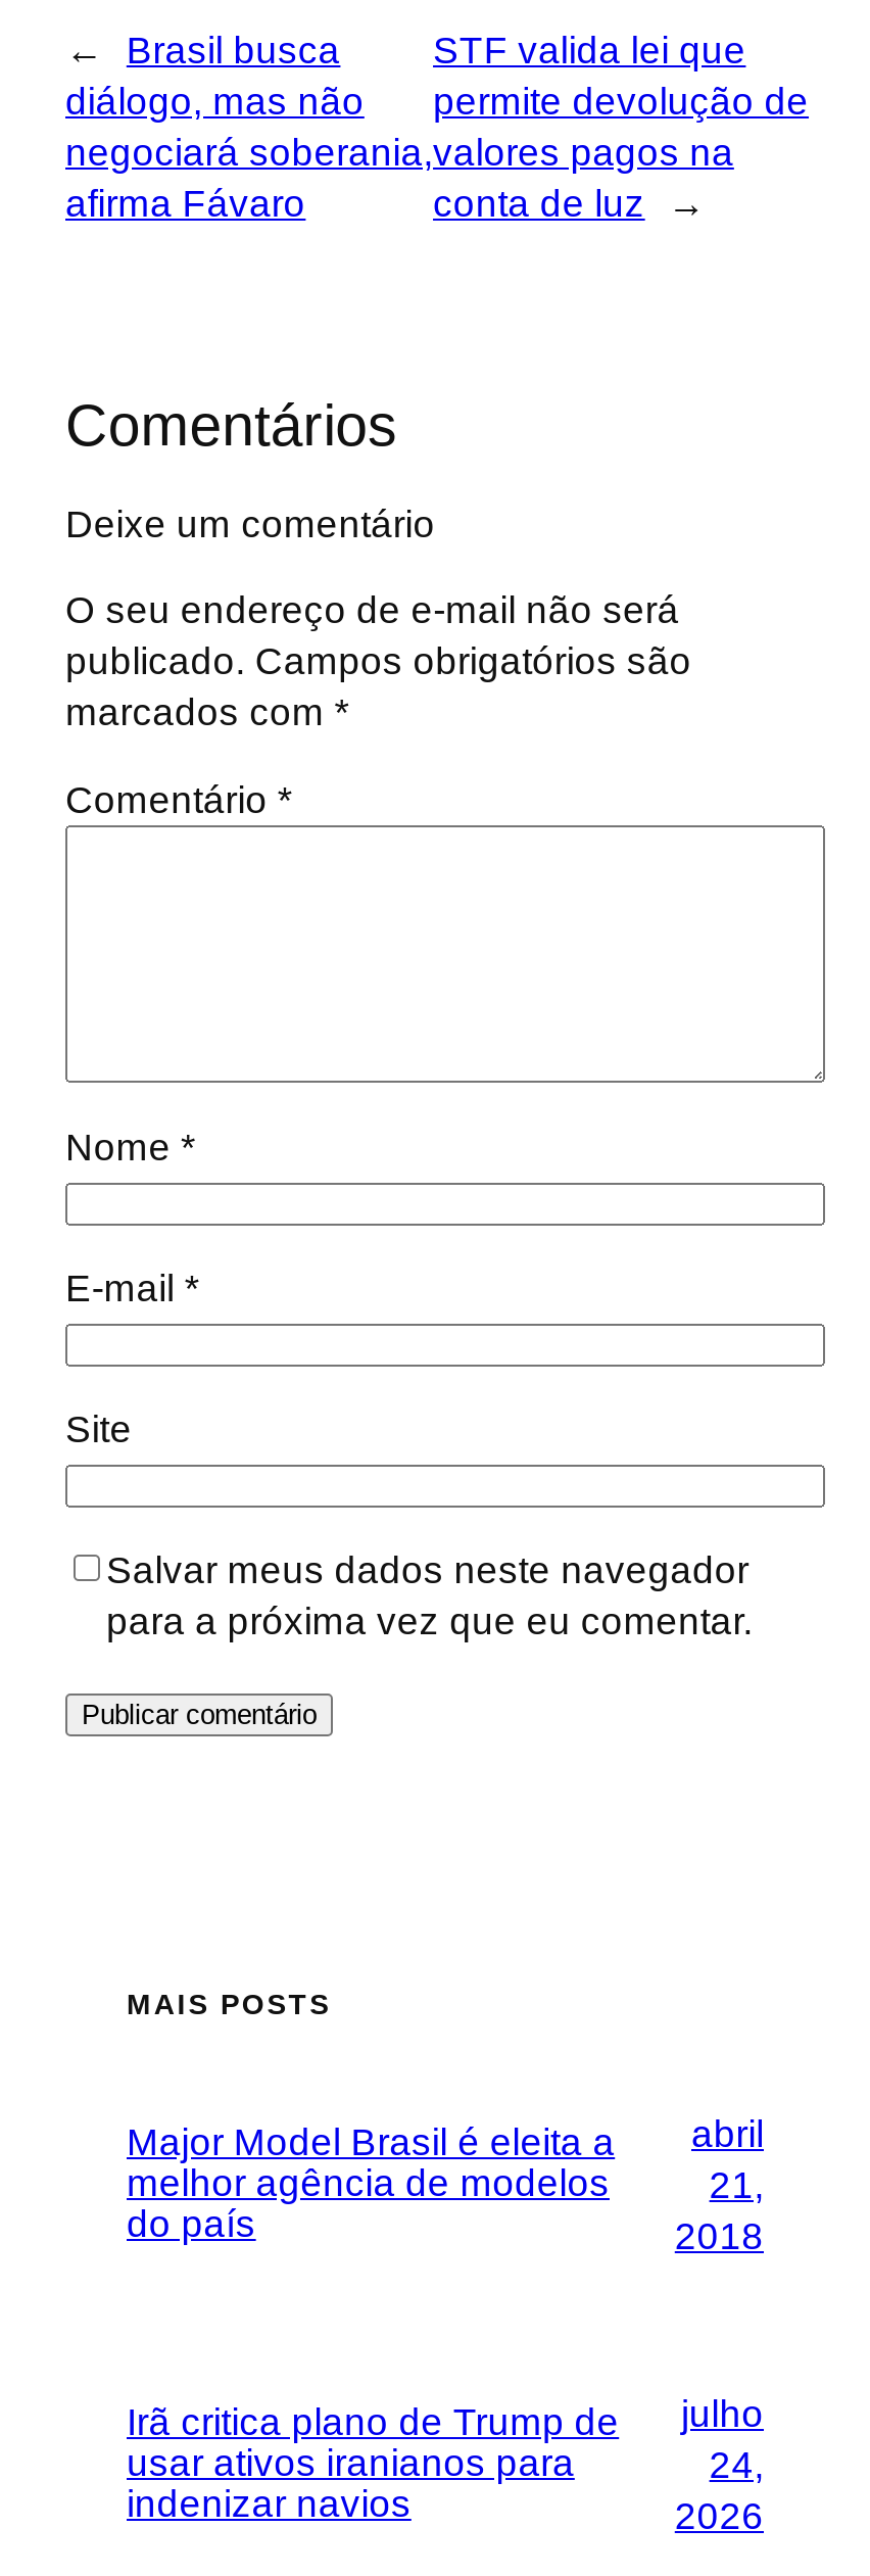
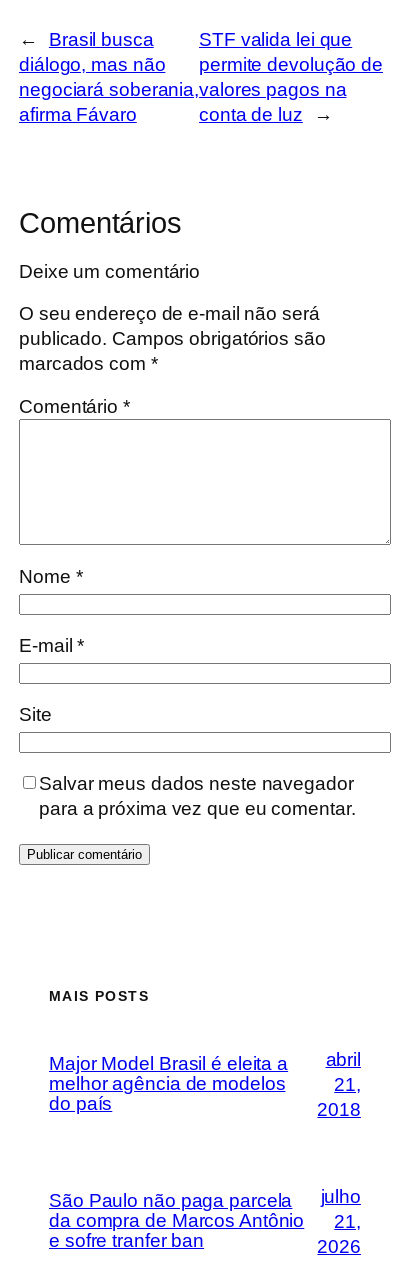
- Irã critica plano de Trump de
- usar ativos iranianos para
- indenizar navios
+ São Paulo não paga parcela
+ da compra de Marcos Antônio
+ e sofre tranfer ban

- 24,
+ 21,
